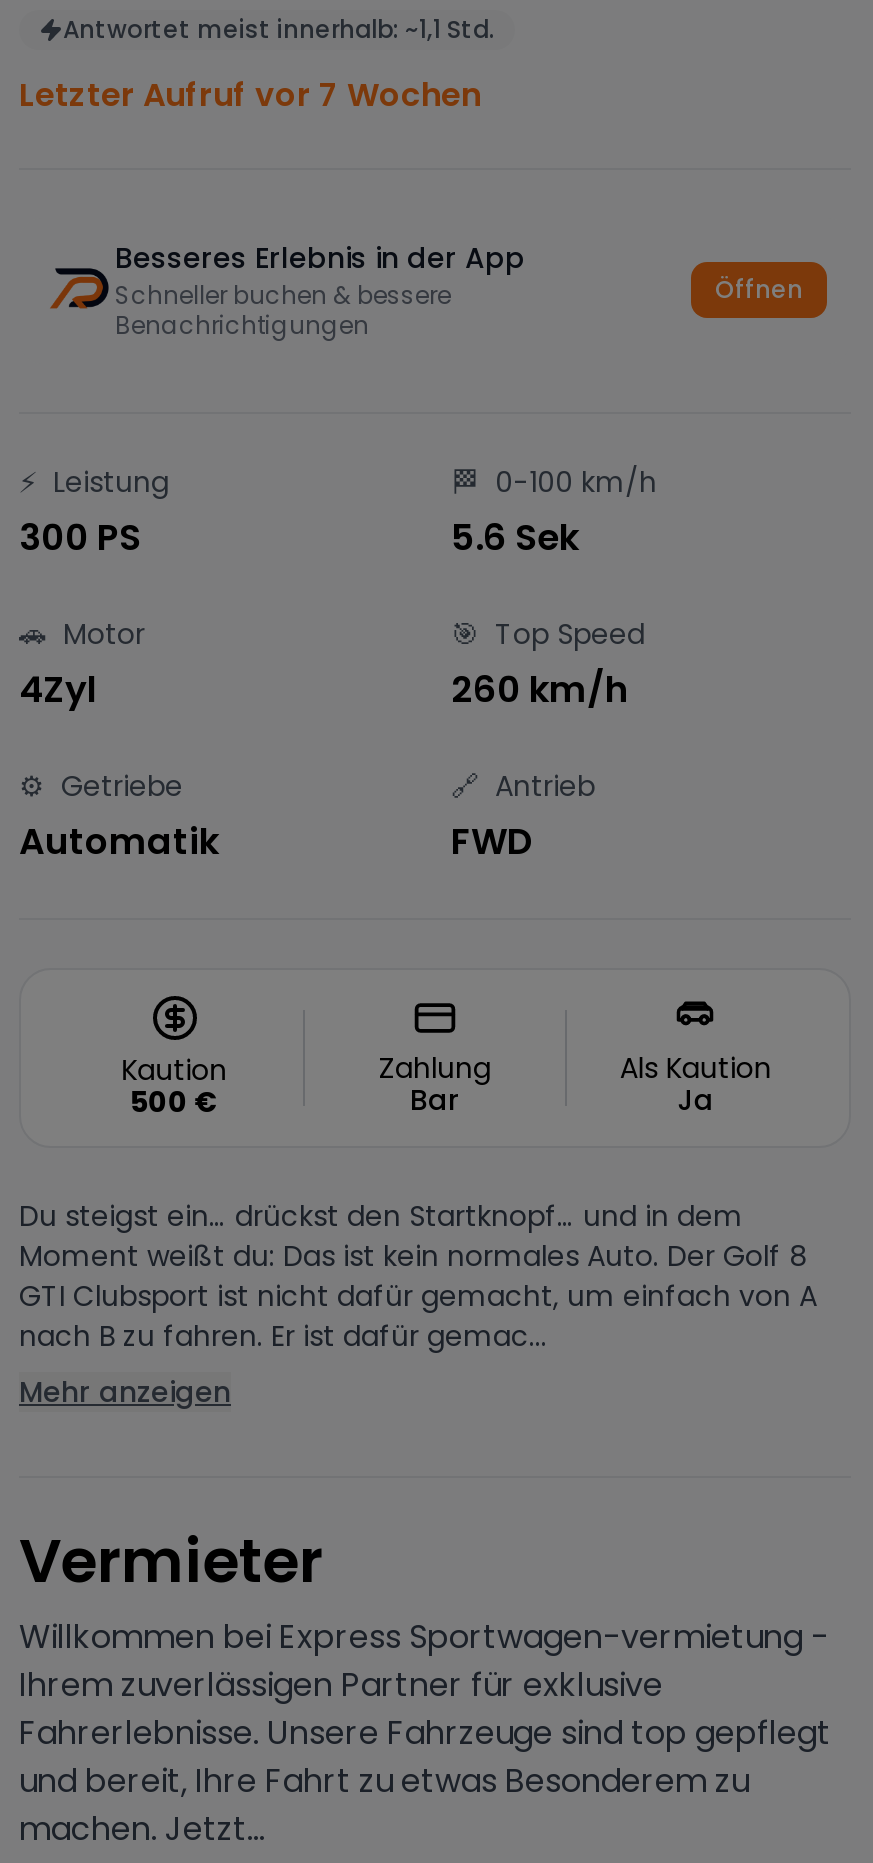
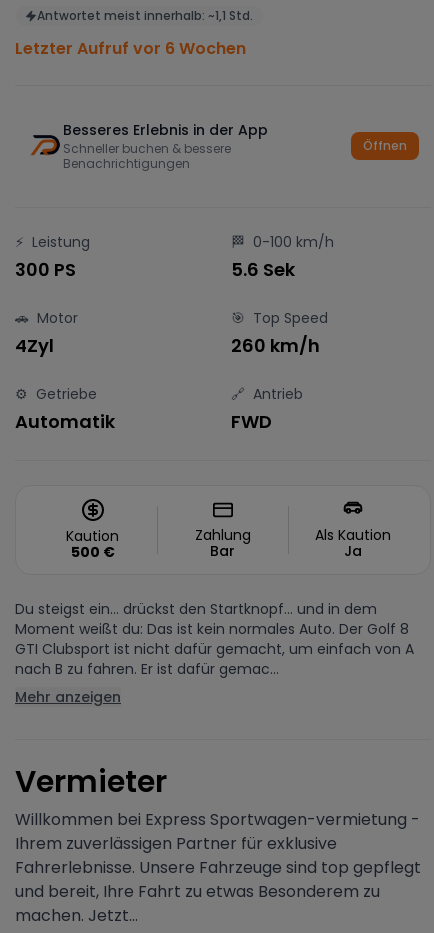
- Letzter Aufruf vor 7 Wochen
+ Letzter Aufruf vor 6 Wochen
